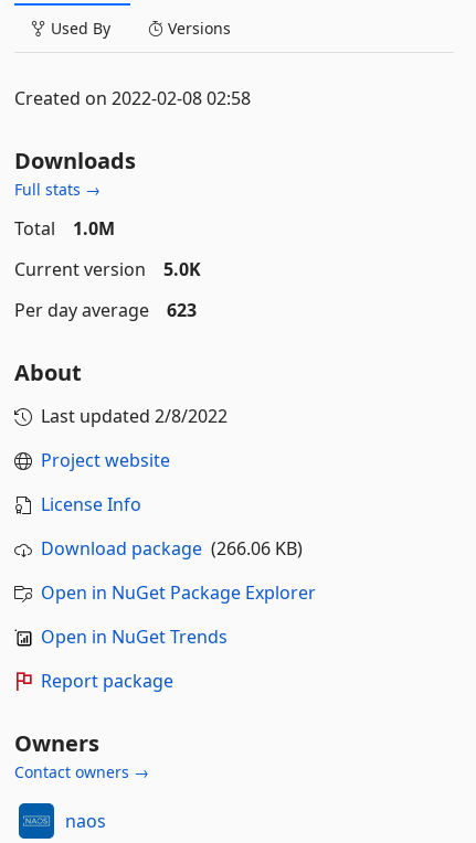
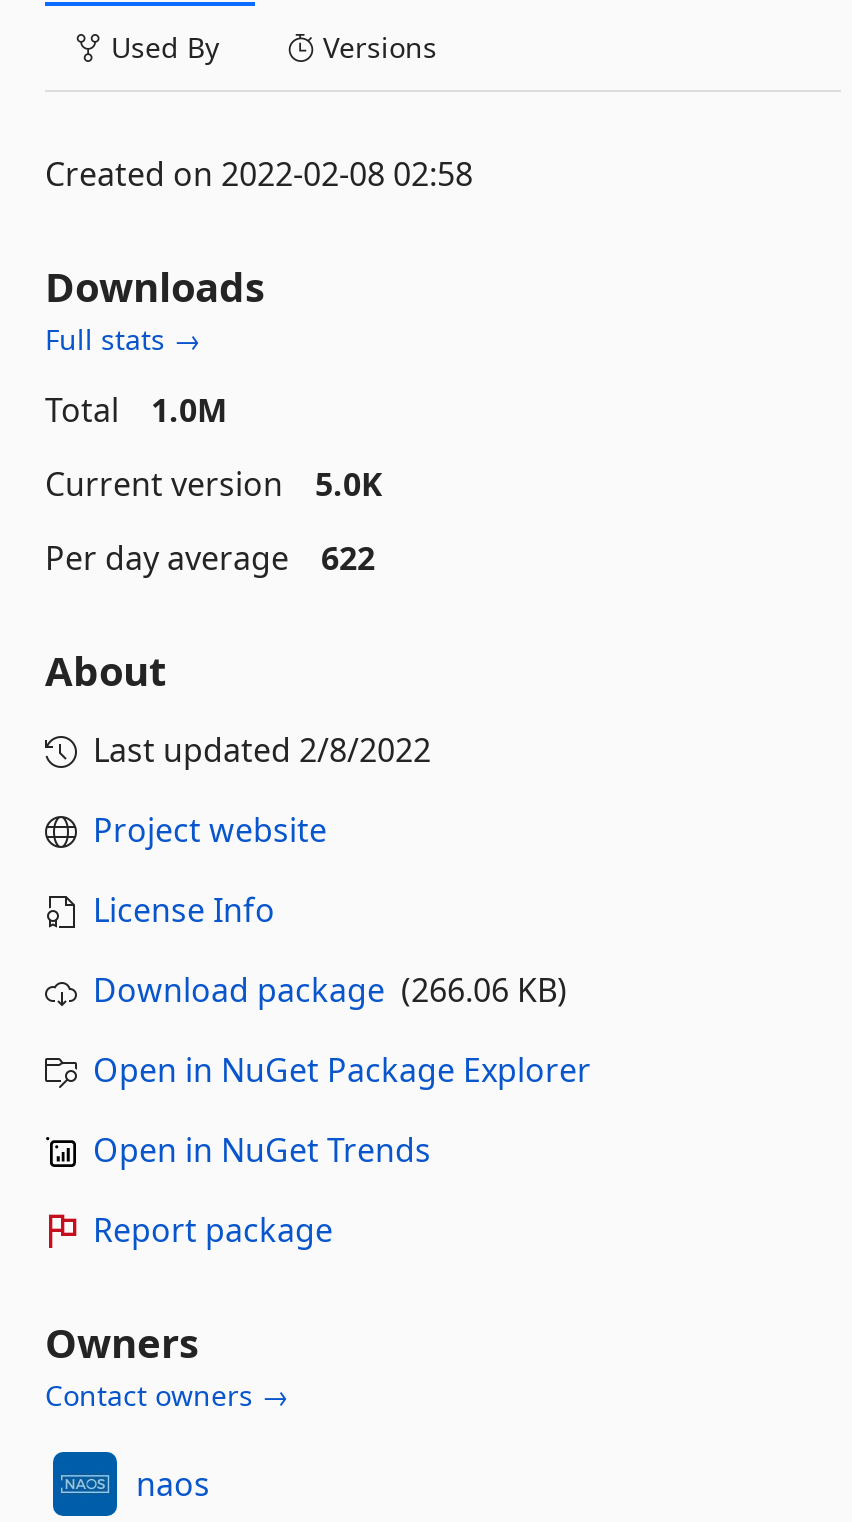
- Per day average 623
+ Per day average 622
